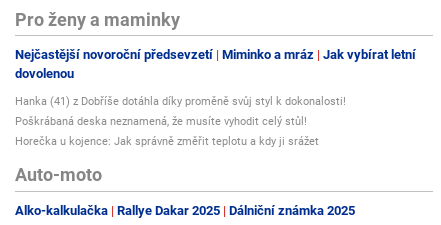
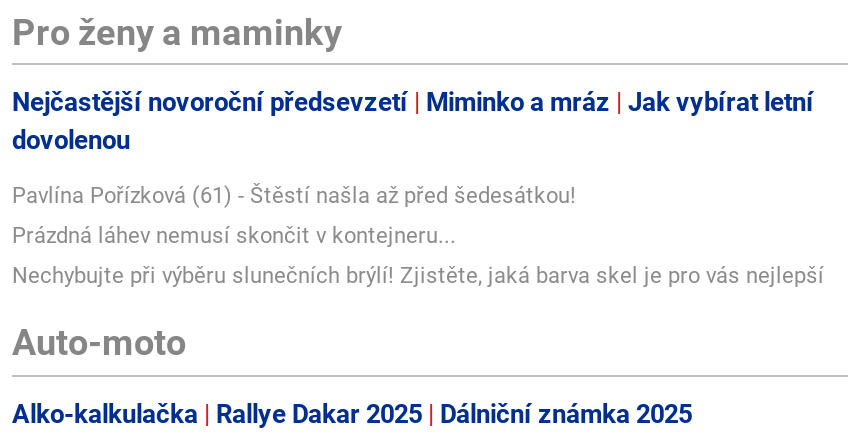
- Hanka (41) z Dobříše dotáhla díky proměně svůj styl k dokonalosti!
+ Pavlína Pořízková (61) - Štěstí našla až před šedesátkou!

- Poškrábaná deska neznamená, že musíte vyhodit celý stůl!
+ Prázdná láhev nemusí skončit v kontejneru...

- Horečka u kojence: Jak správně změřit teplotu a kdy ji srážet
+ Nechybujte při výběru slunečních brýlí! Zjistěte, jaká barva skel je pro vás nejlepší
